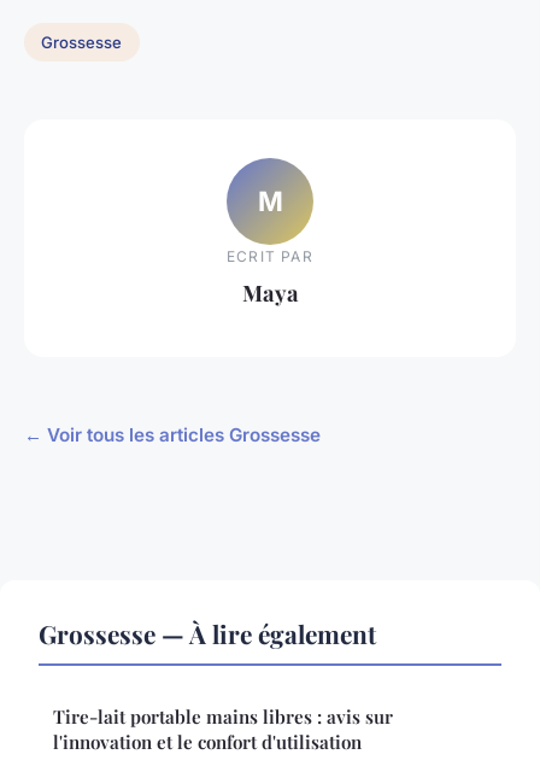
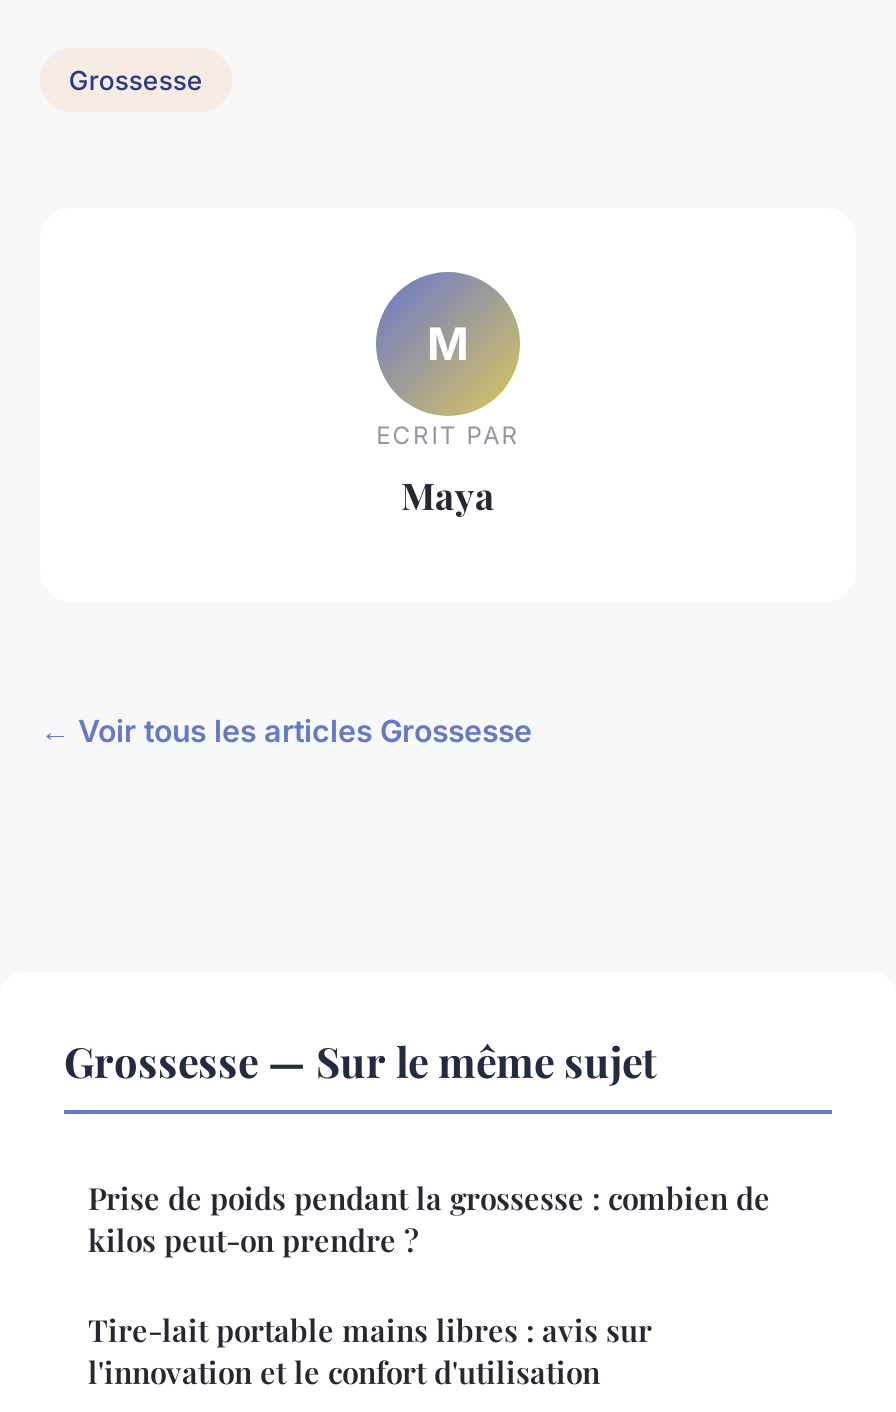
- Grossesse — À lire également
+ Grossesse — Sur le même sujet
+ Prise de poids pendant la grossesse : combien de
+ kilos peut-on prendre ?
